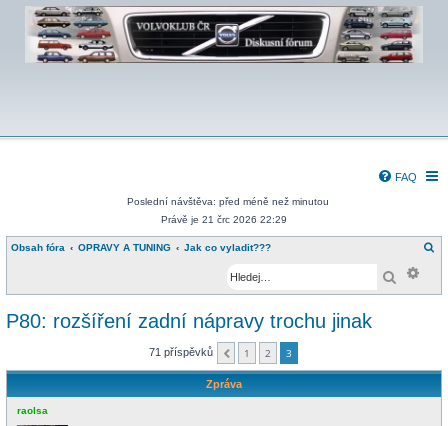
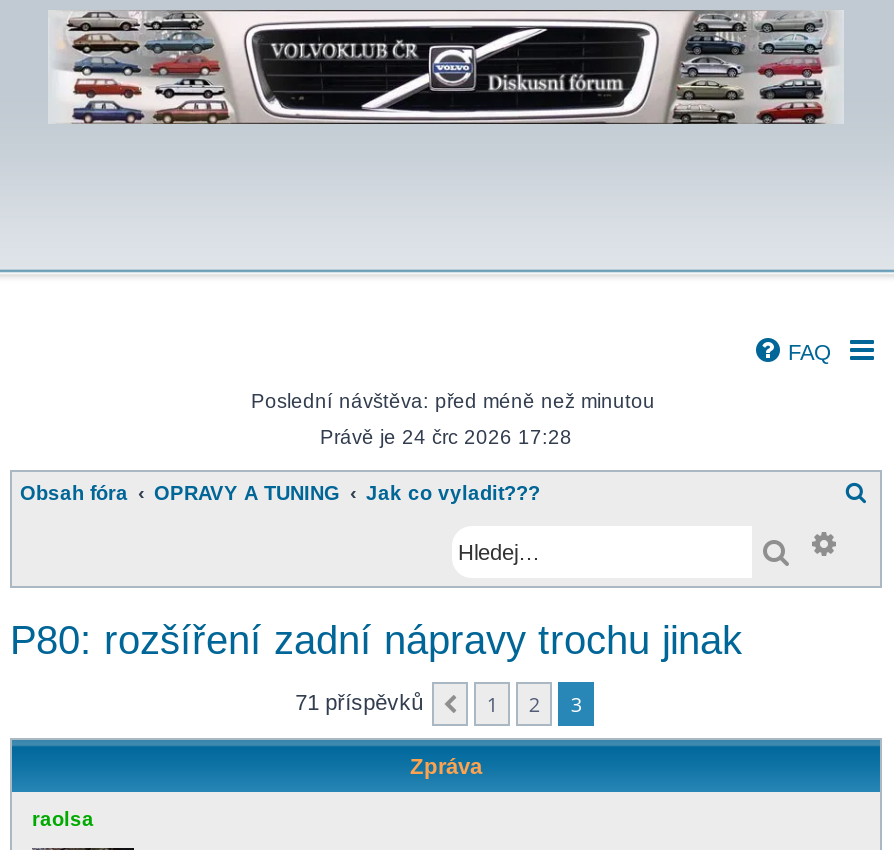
- Právě je 21 črc 2026 22:29
+ Právě je 24 črc 2026 17:28
